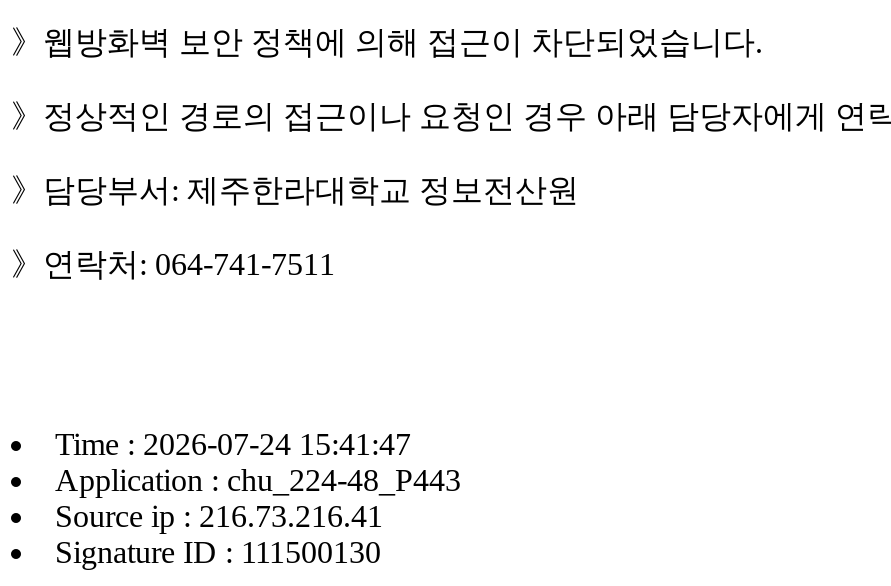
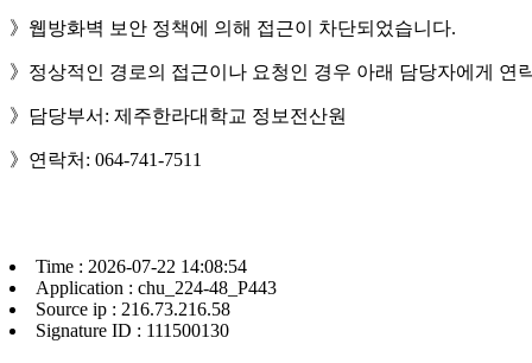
- Time : 2026-07-24 15:41:47
+ Time : 2026-07-22 14:08:54

- Source ip : 216.73.216.41
+ Source ip : 216.73.216.58
